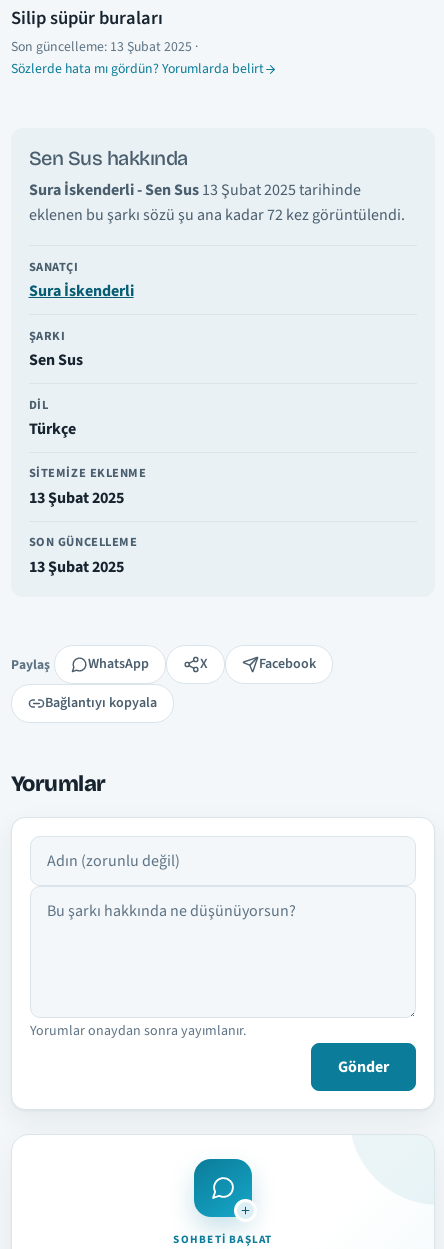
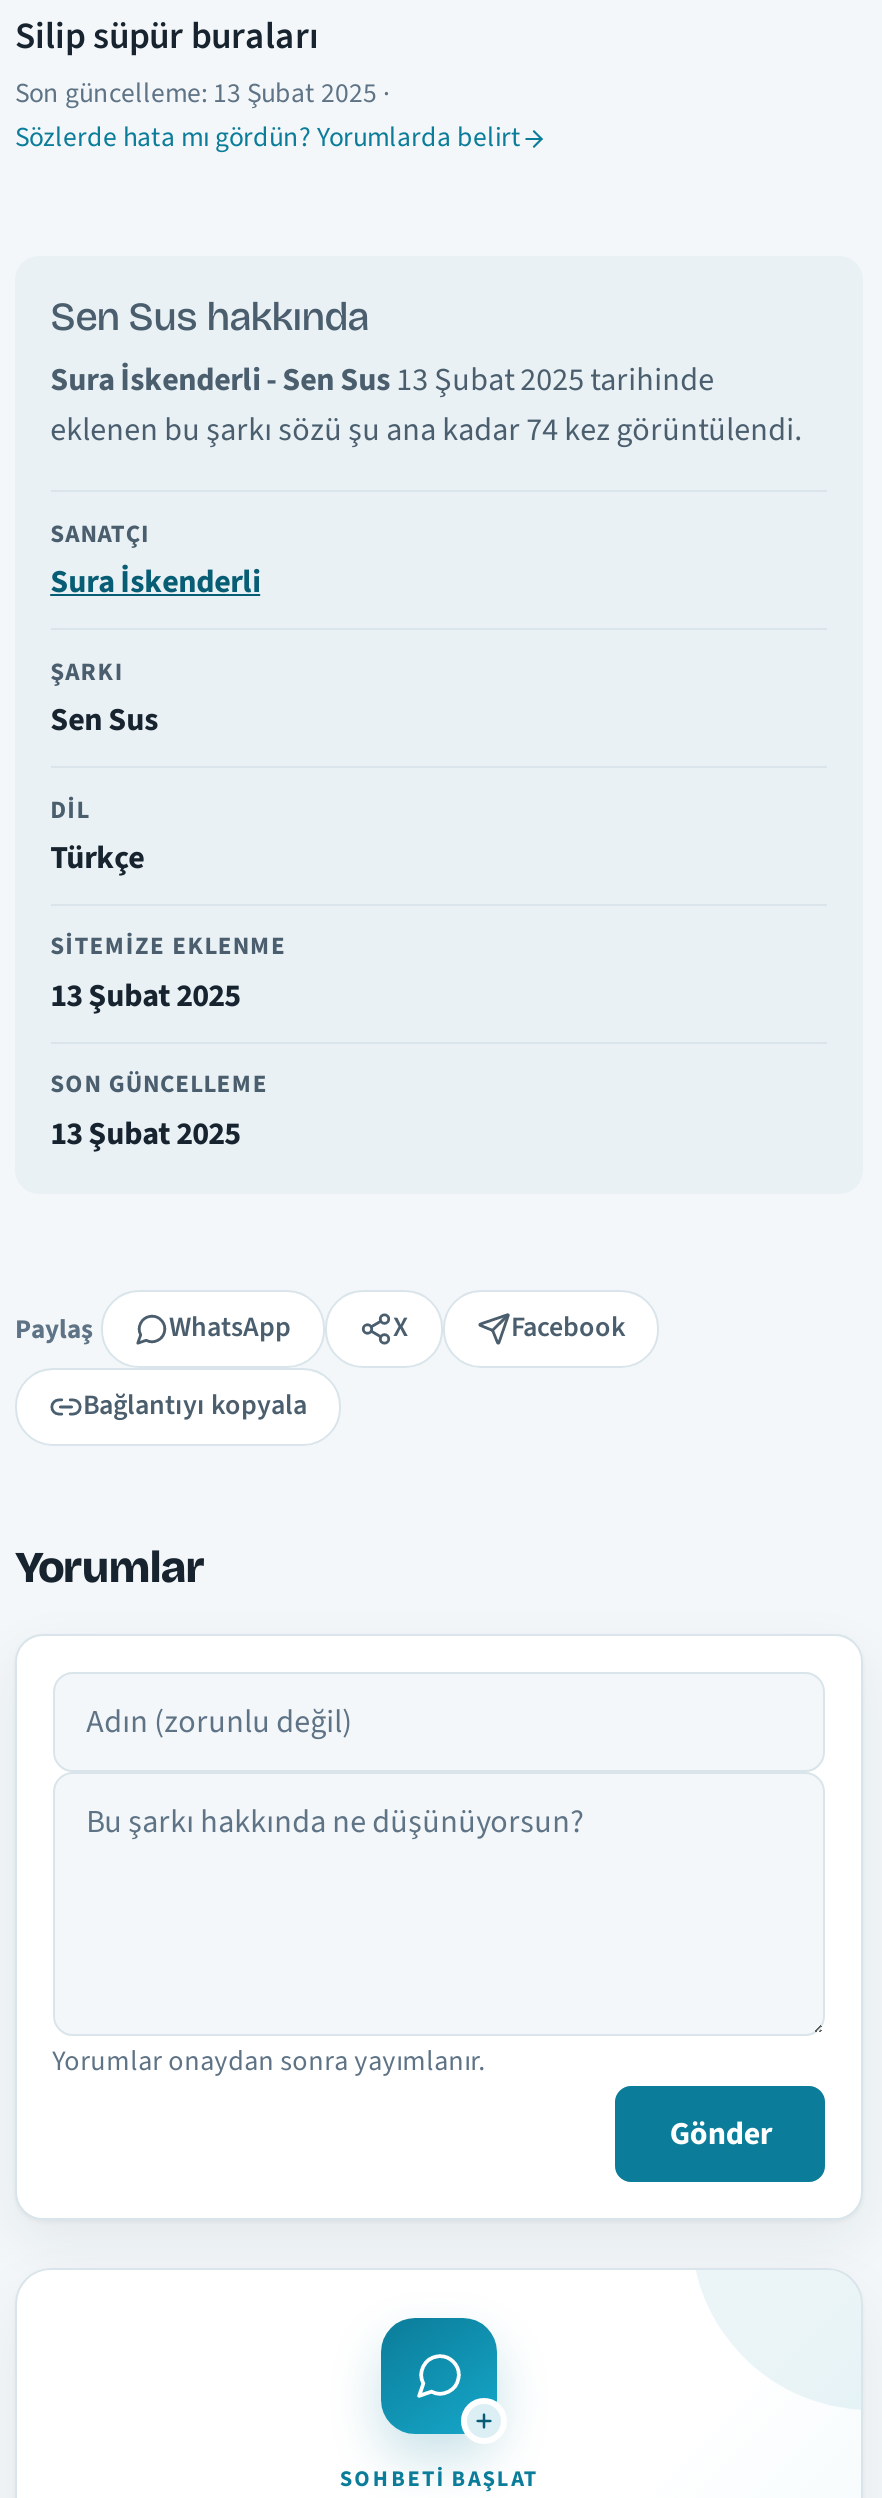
- eklenen bu şarkı sözü şu ana kadar 72 kez görüntülendi.
+ eklenen bu şarkı sözü şu ana kadar 74 kez görüntülendi.
